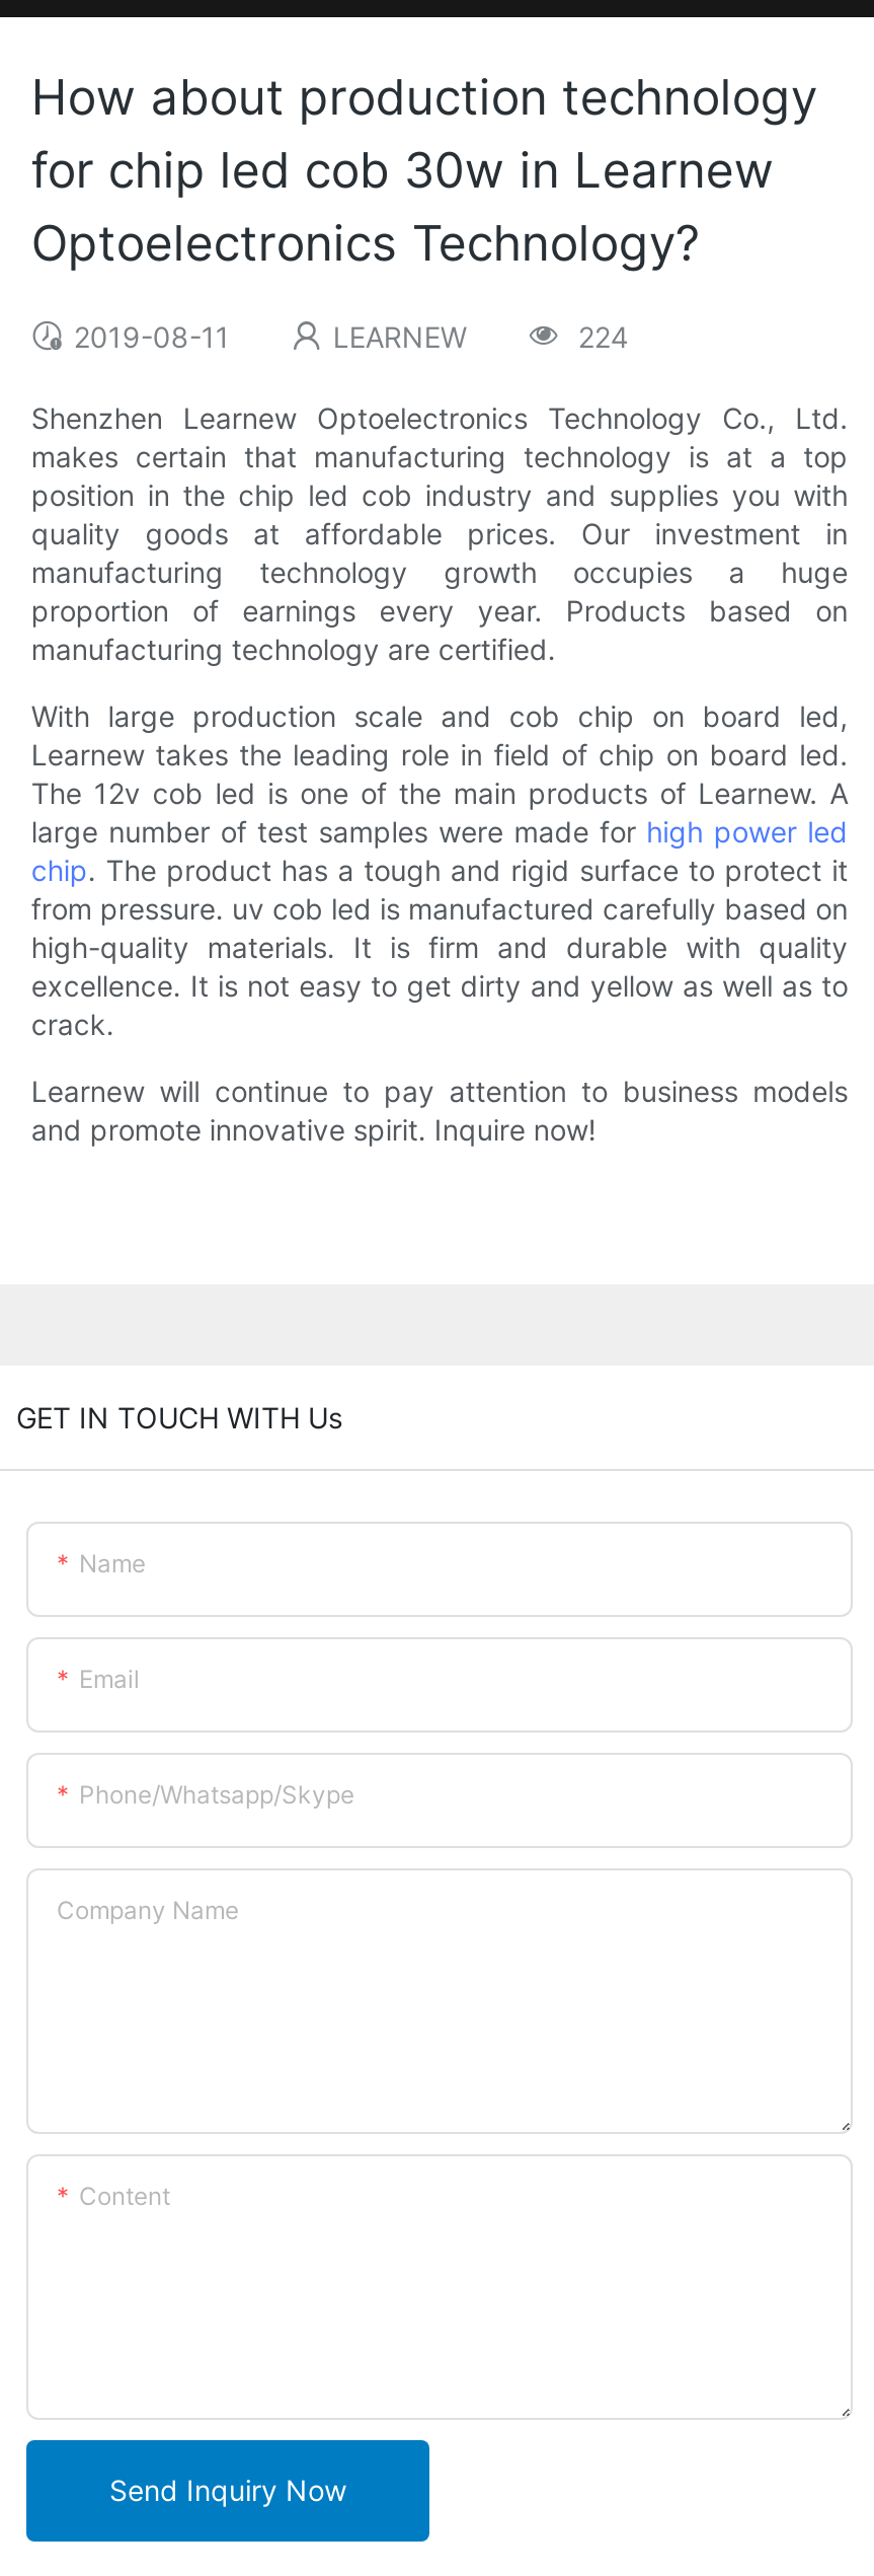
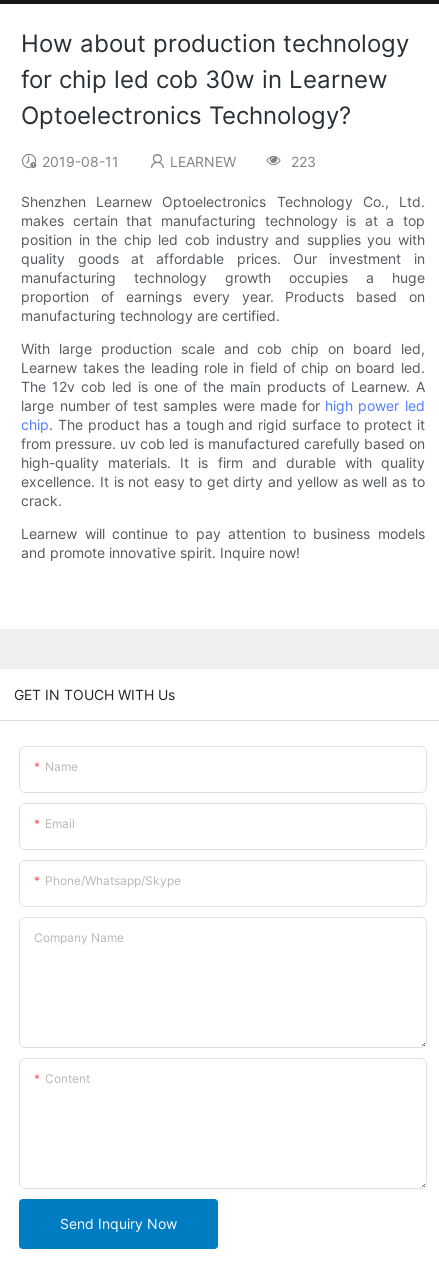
- 224
+ 223
